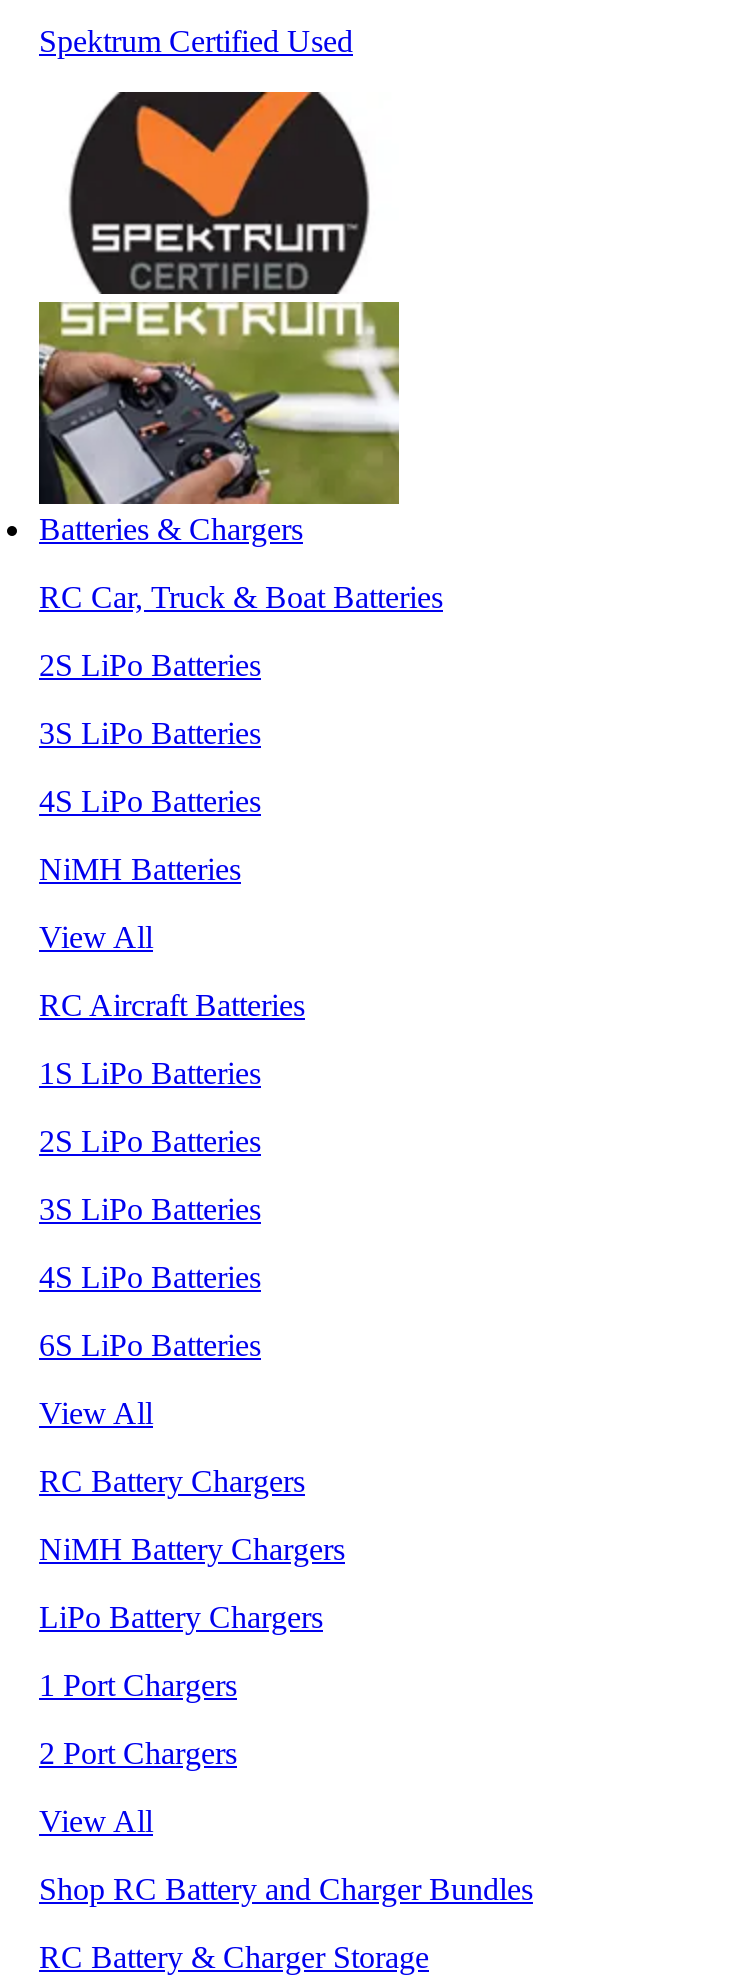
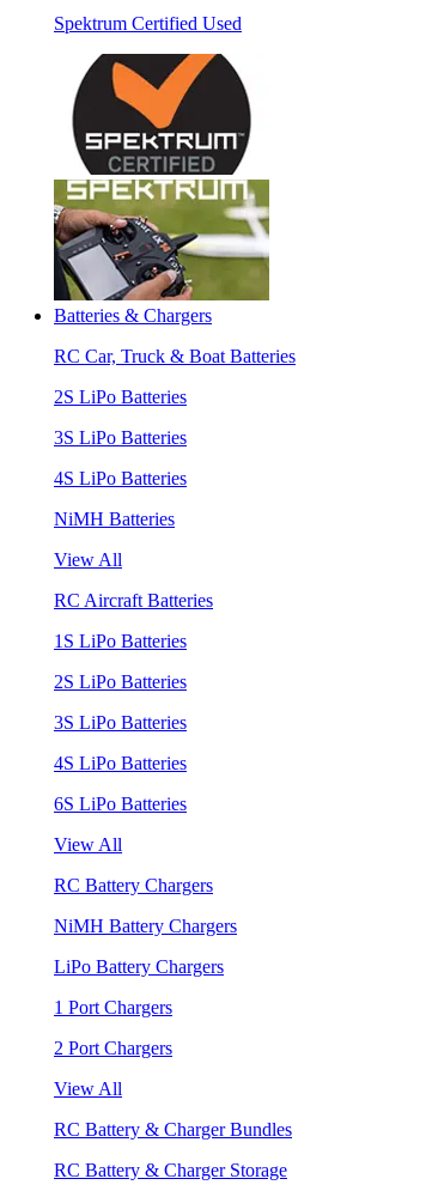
- Shop RC Battery and Charger Bundles
+ RC Battery & Charger Bundles
